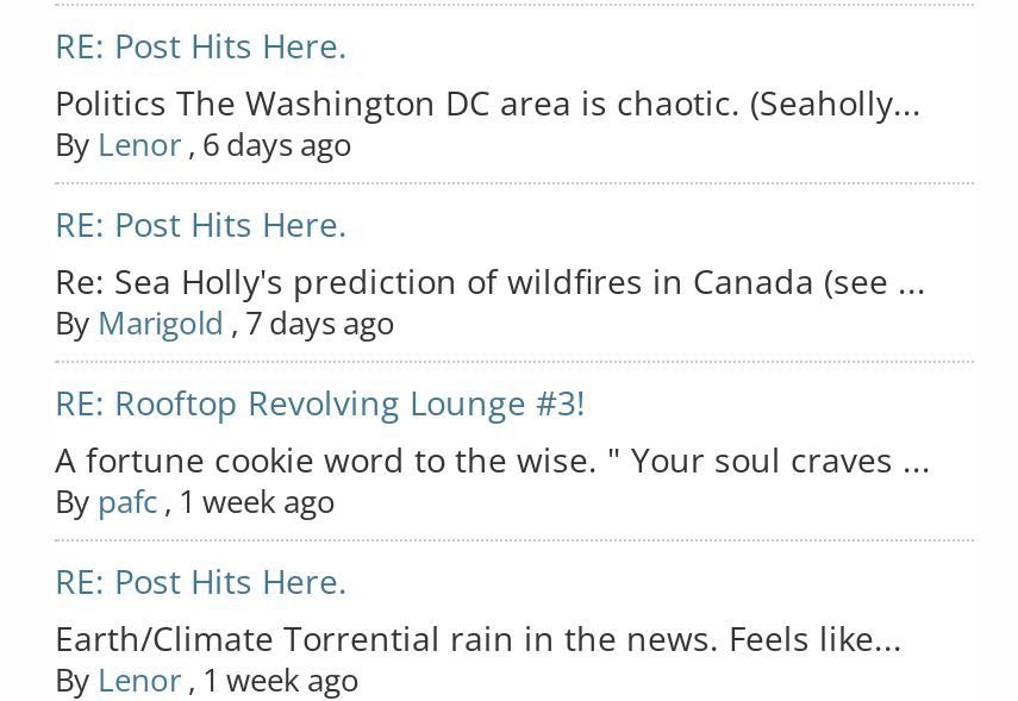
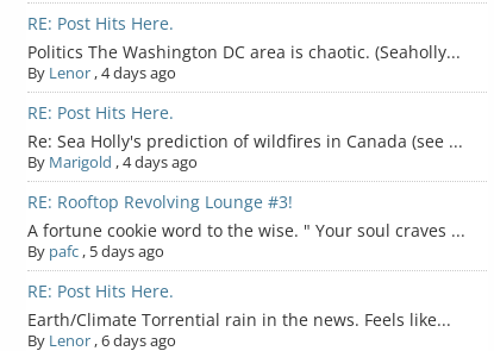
moved down: By Lenor, 6 days ago

+ By Lenor, 4 days ago

- By Marigold,7 days ago
+ By Marigold,4 days ago

- By pafc, 1 week ago
+ By pafc, 5 days ago

- By Lenor, 1 week ago
